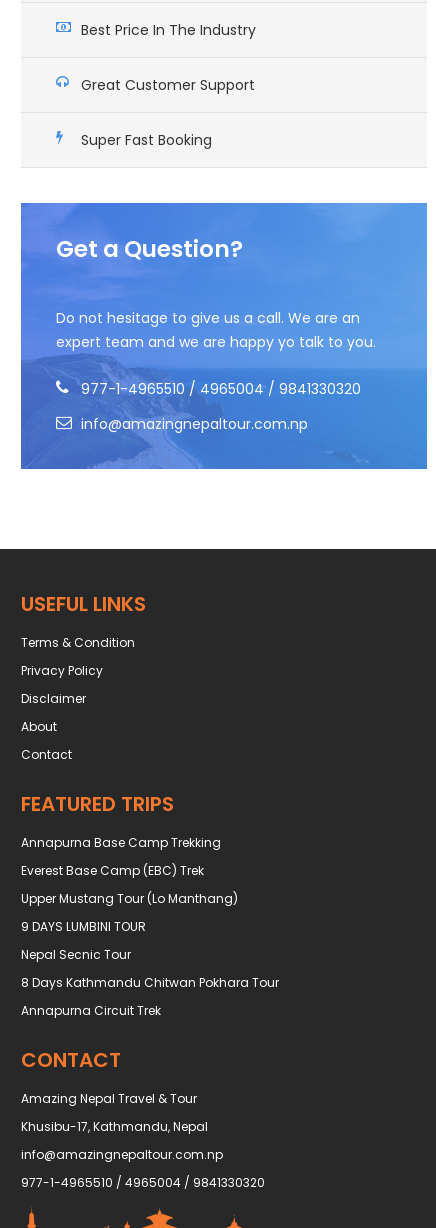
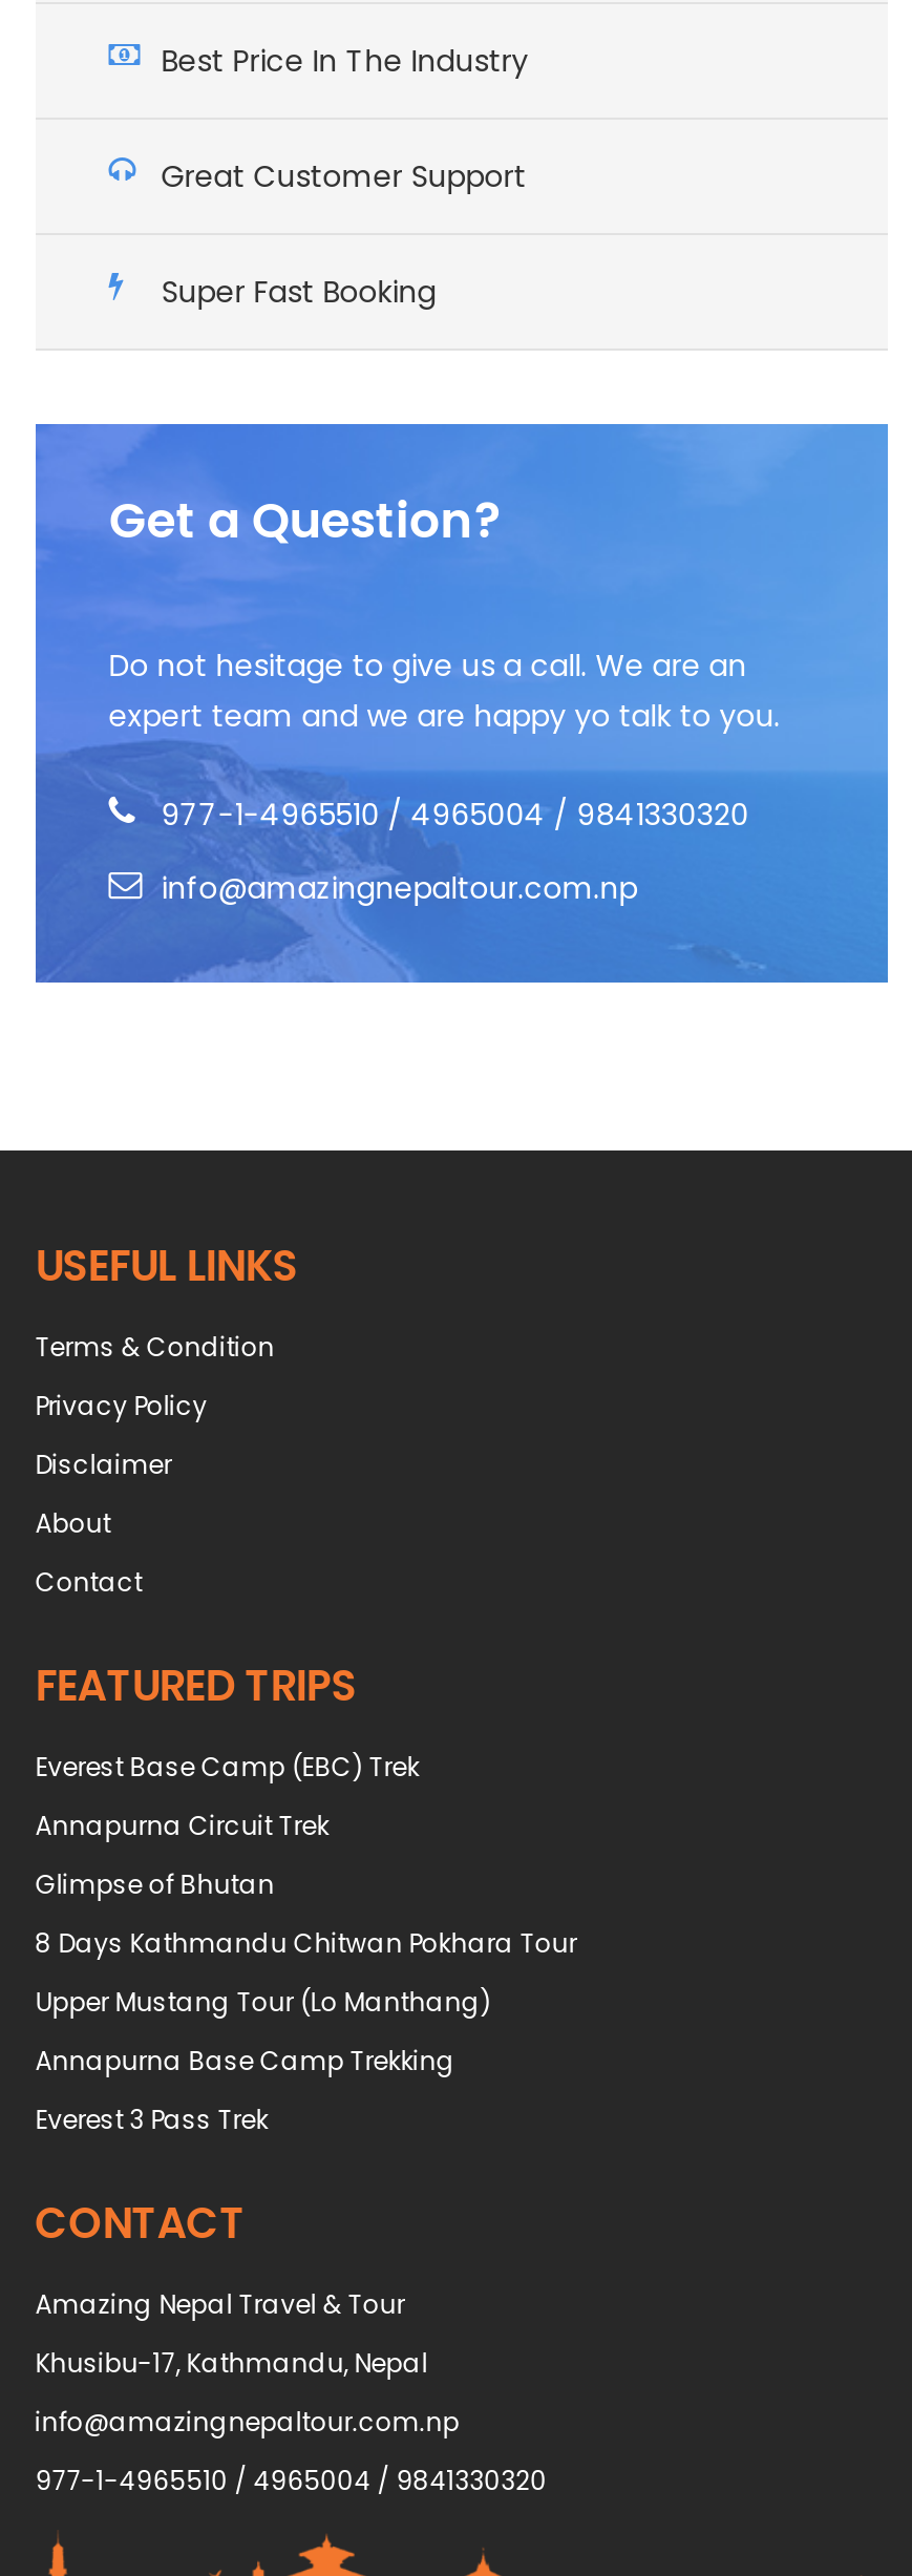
+ Glimpse of Bhutan

moved down: Annapurna Base Camp Trekking

moved up: Everest Base Camp (EBC) Trek | Upper Mustang Tour (Lo Manthang)

- 9 DAYS LUMBINI TOUR
- Nepal Secnic Tour
+ Everest 3 Pass Trek

moved up: 8 Days Kathmandu Chitwan Pokhara Tour | Annapurna Circuit Trek
